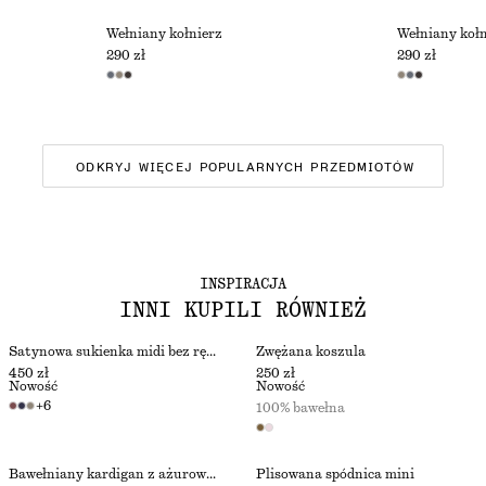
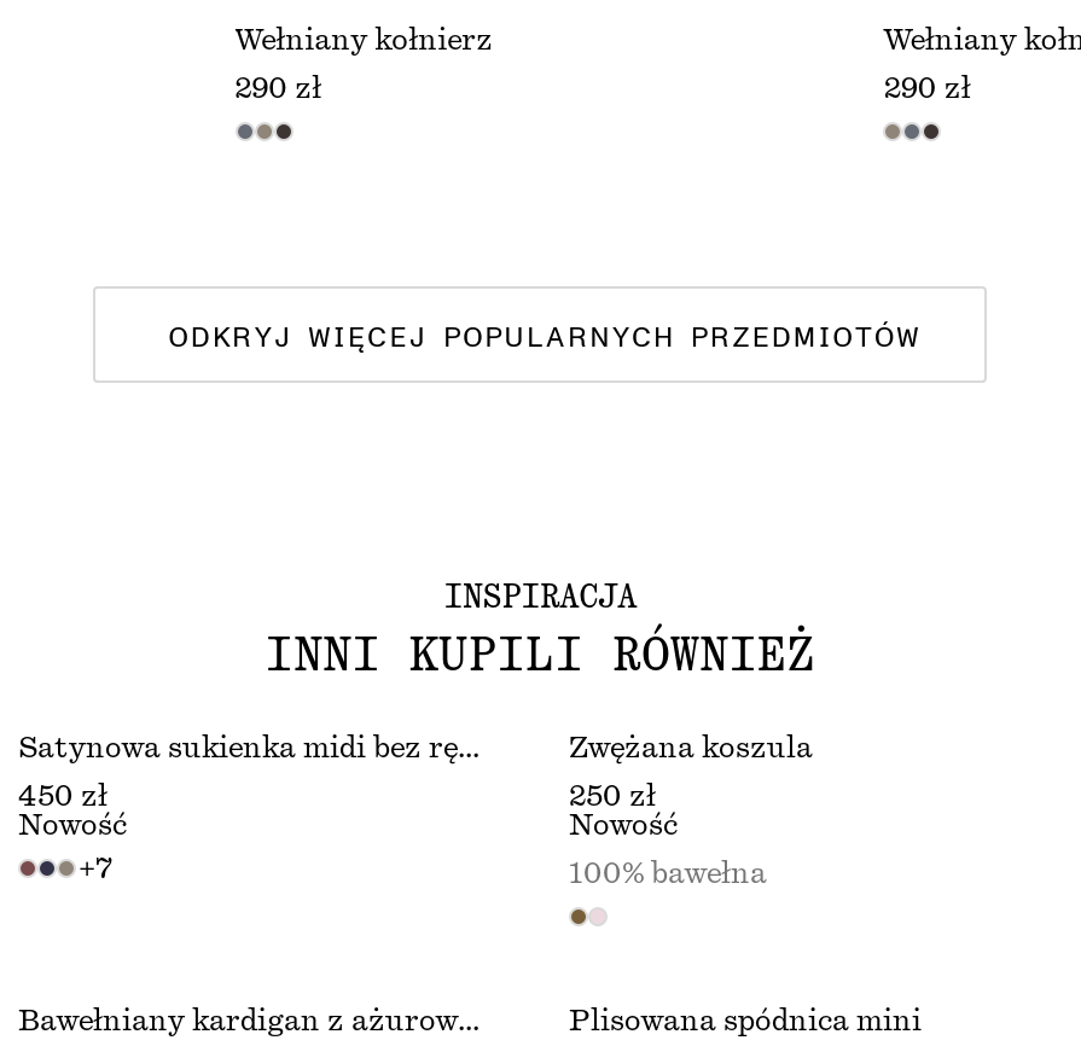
- +6
+ +7
